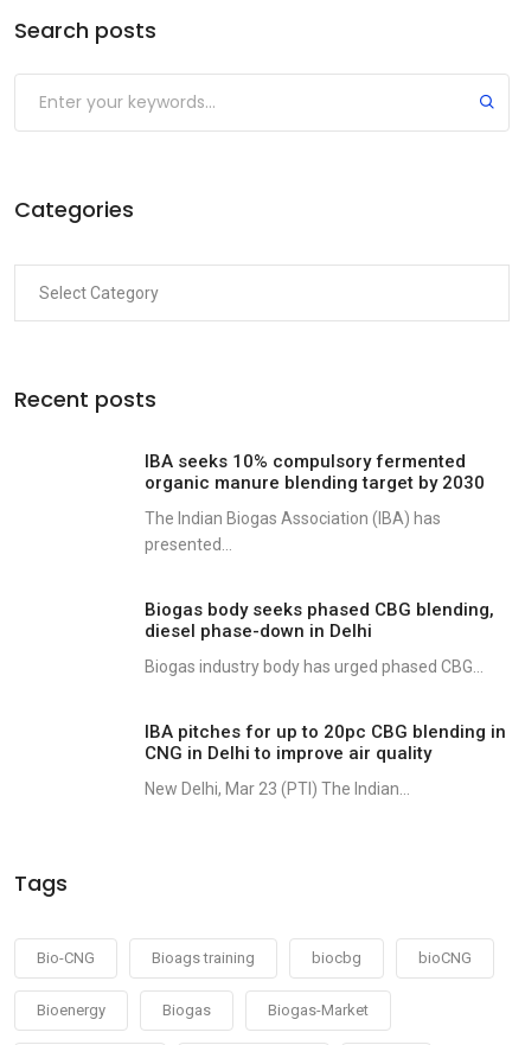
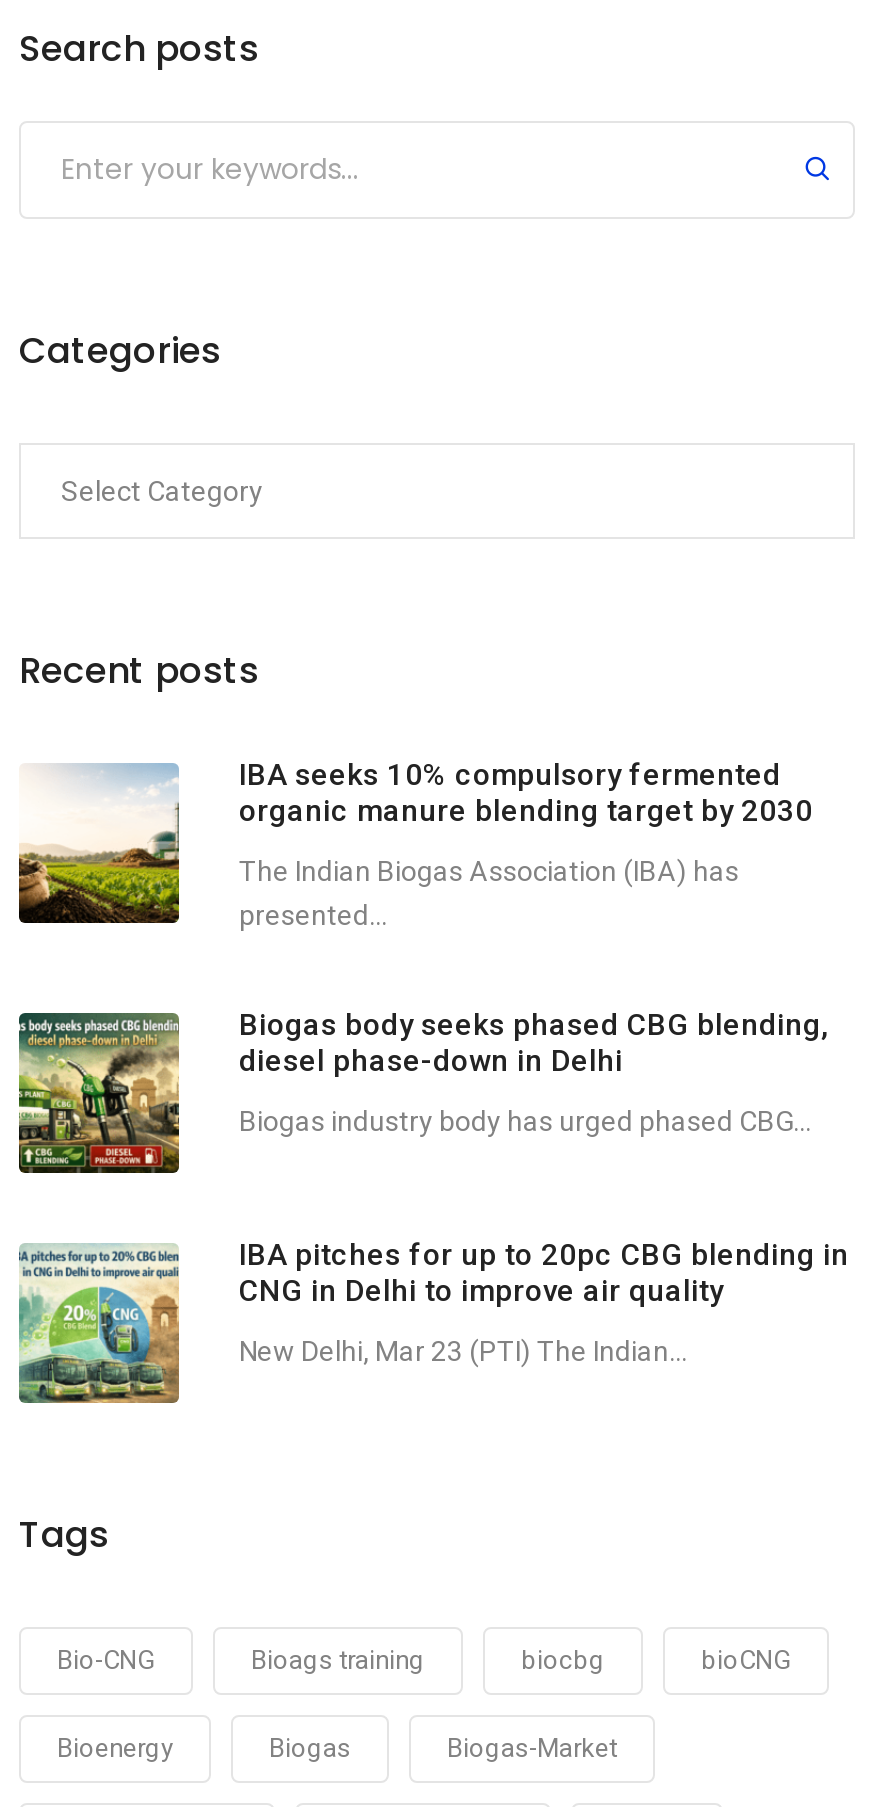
+ [image]

+ [image]

+ [image]
